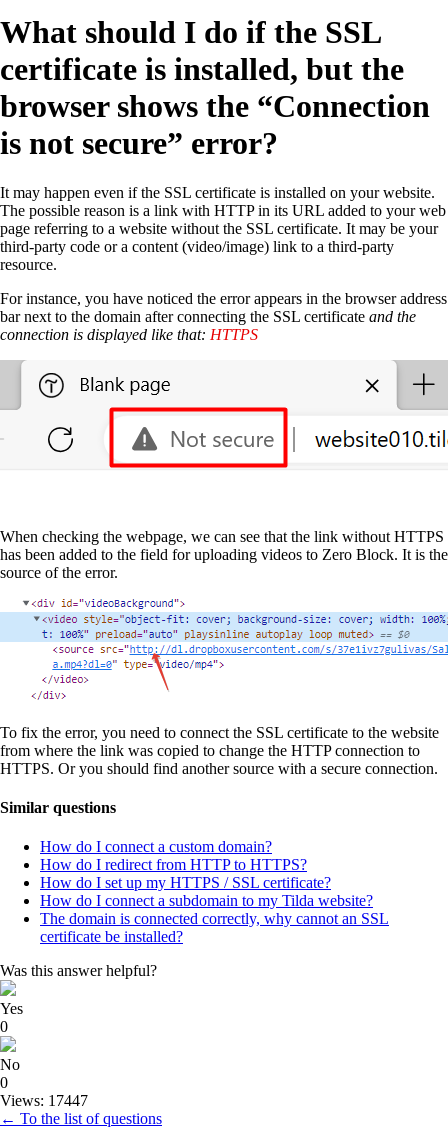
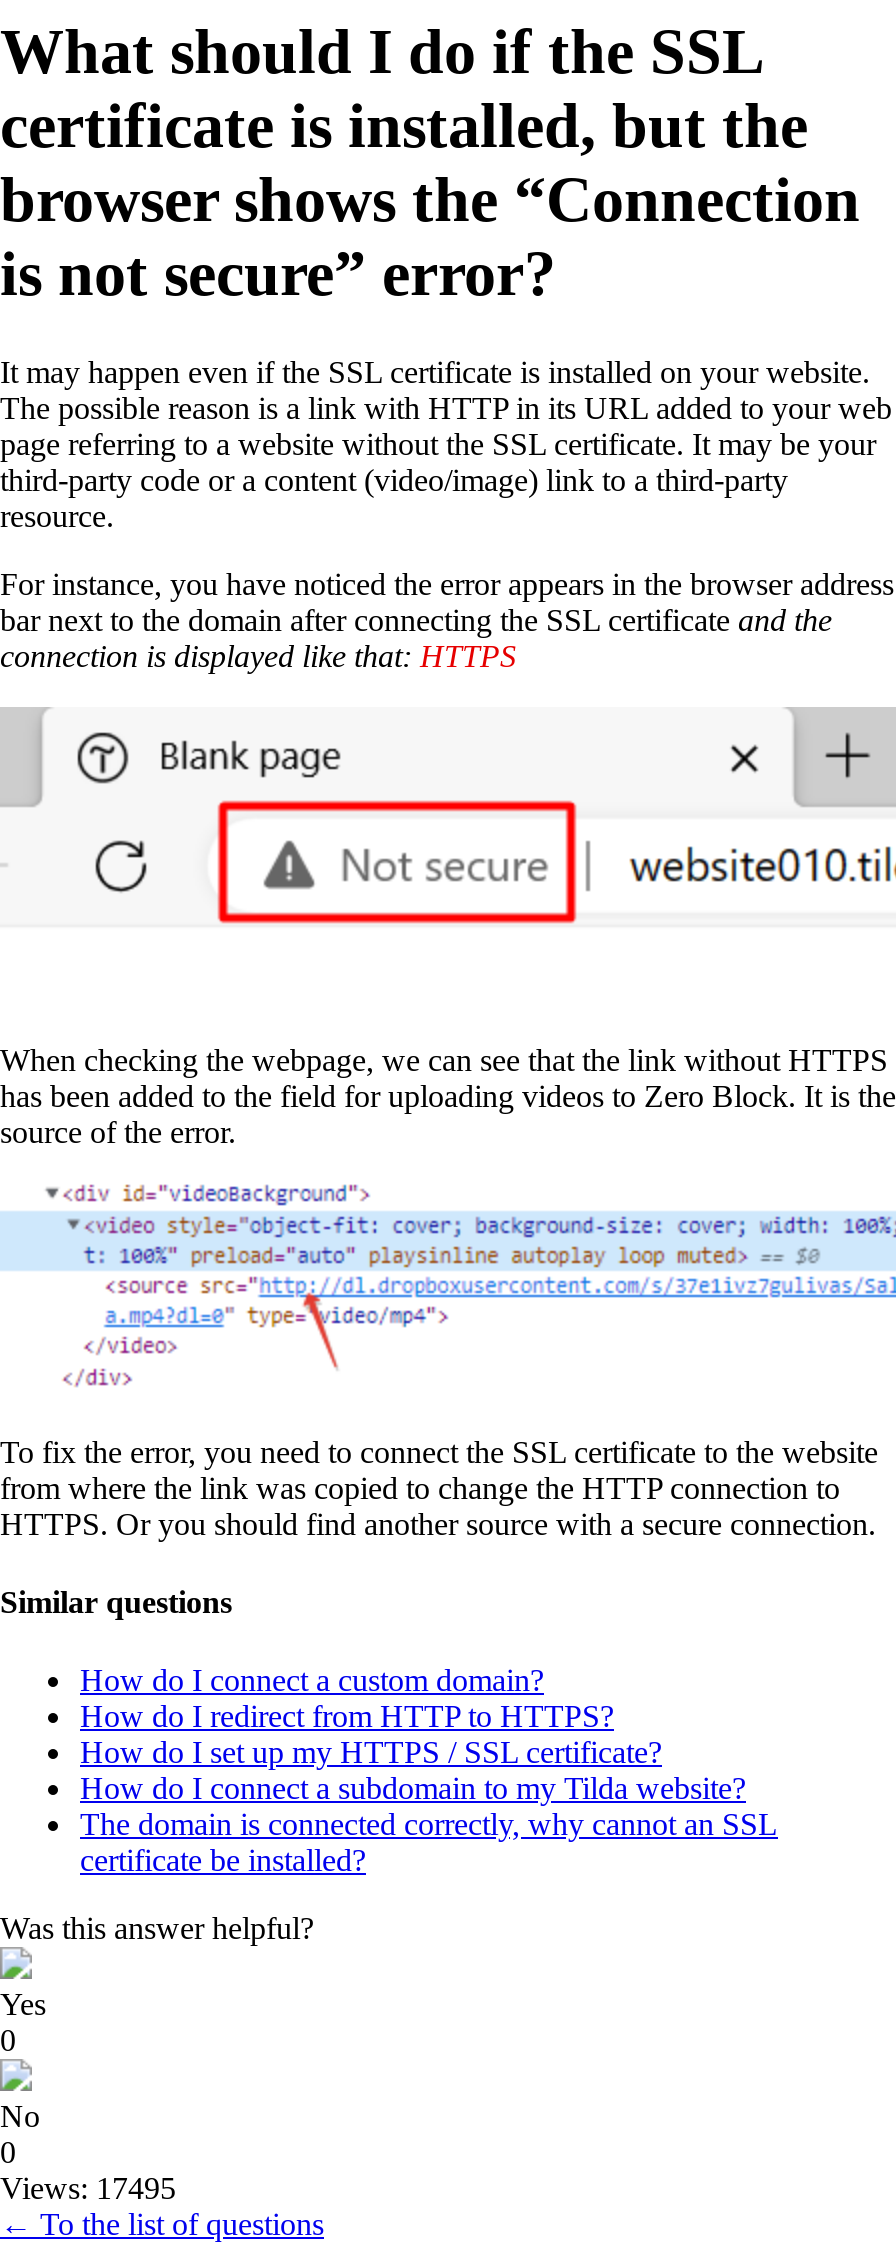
- Views: 17447
+ Views: 17495
